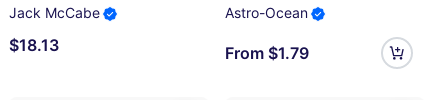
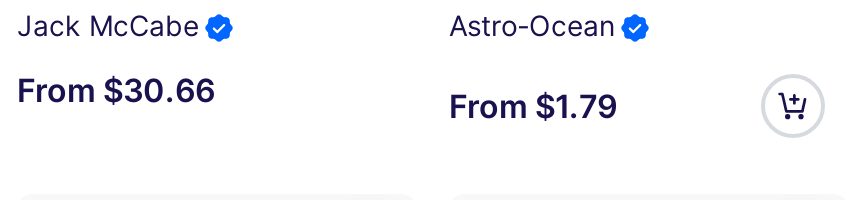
- $18.13
+ From $30.66
